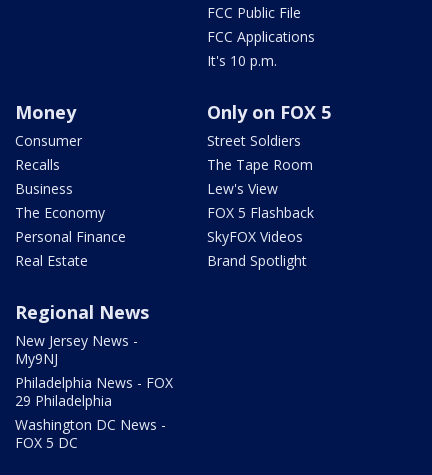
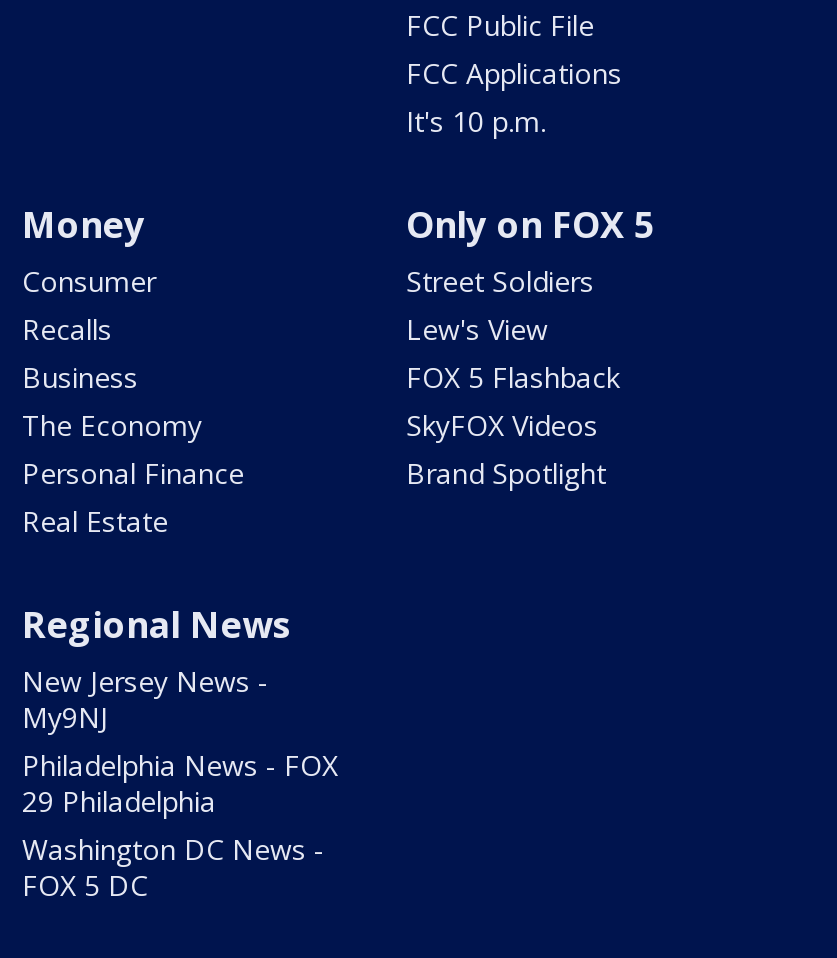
- The Tape Room

moved up: Lew's View | FOX 5 Flashback | SkyFOX Videos | Brand Spotlight
